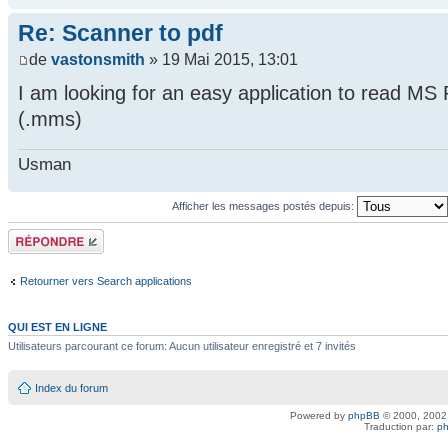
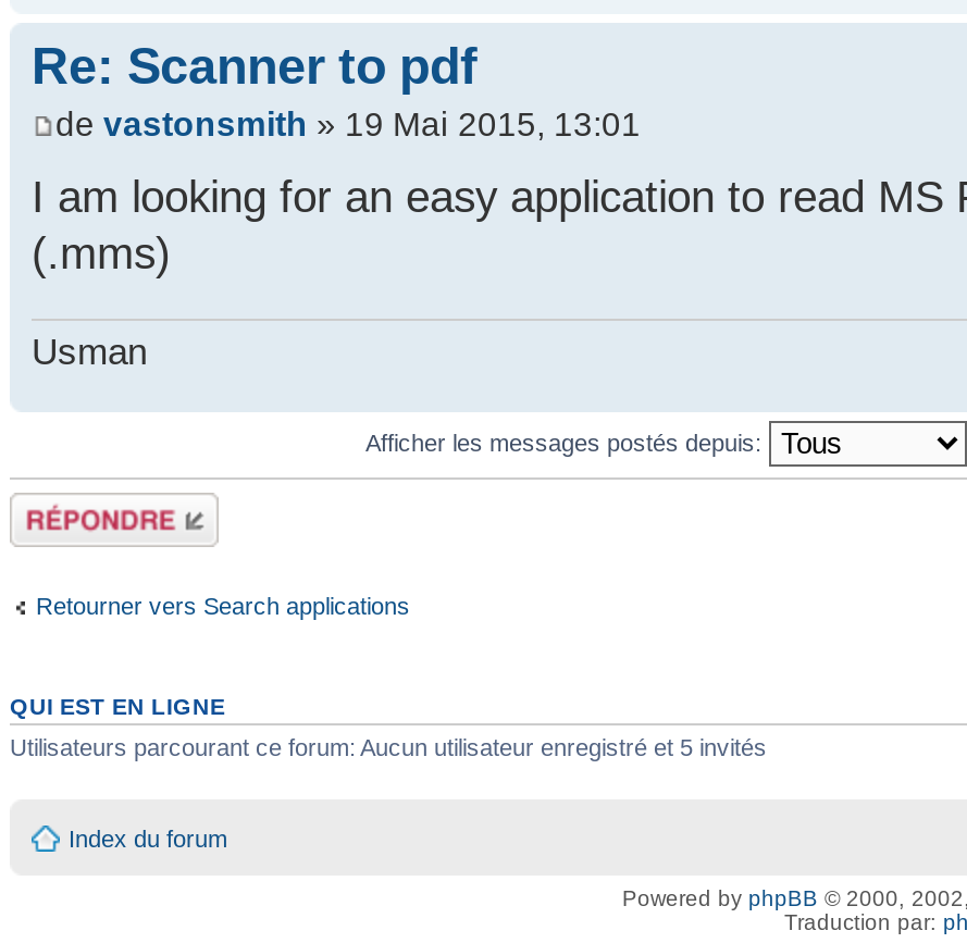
- Utilisateurs parcourant ce forum: Aucun utilisateur enregistré et 7 invités
+ Utilisateurs parcourant ce forum: Aucun utilisateur enregistré et 5 invités
